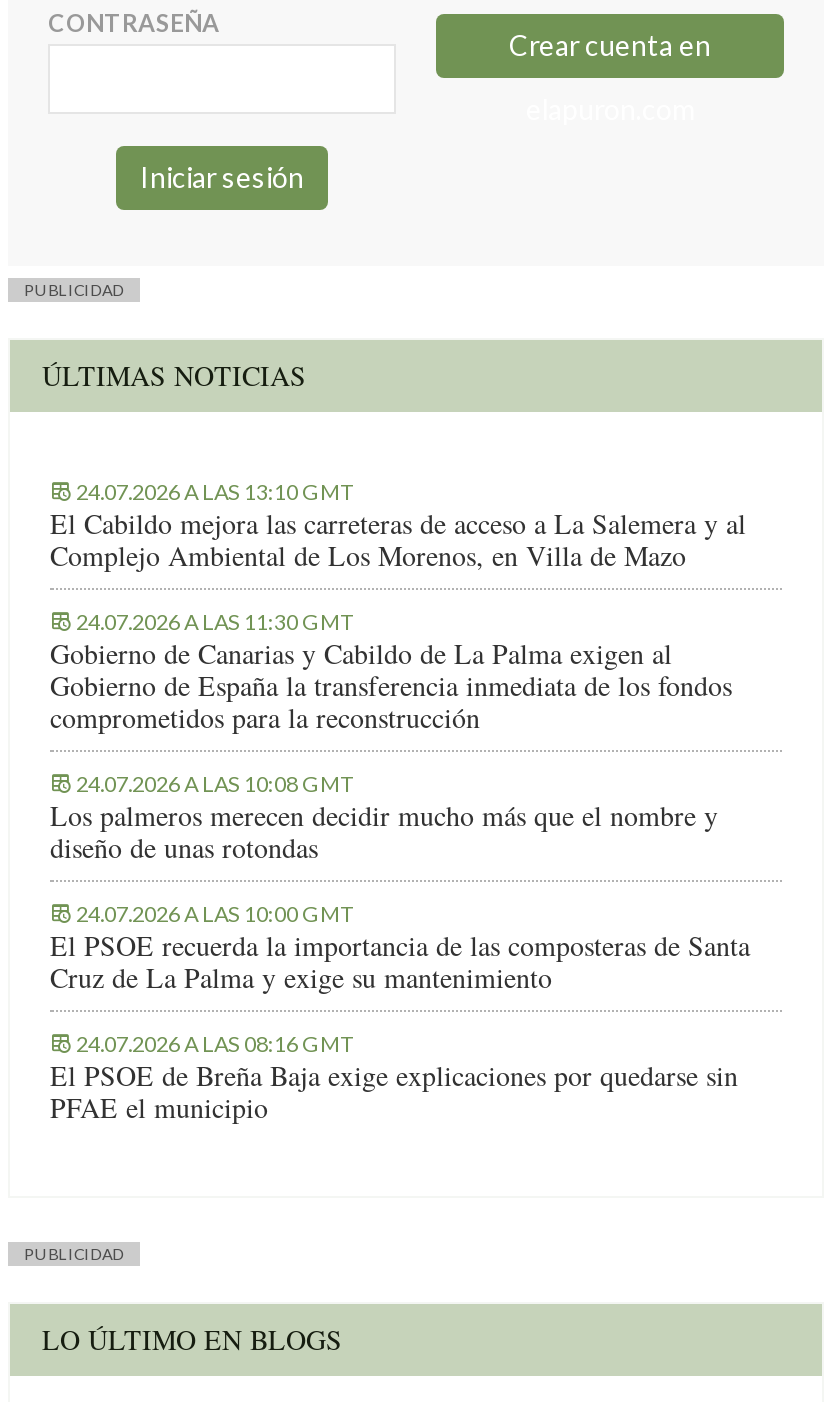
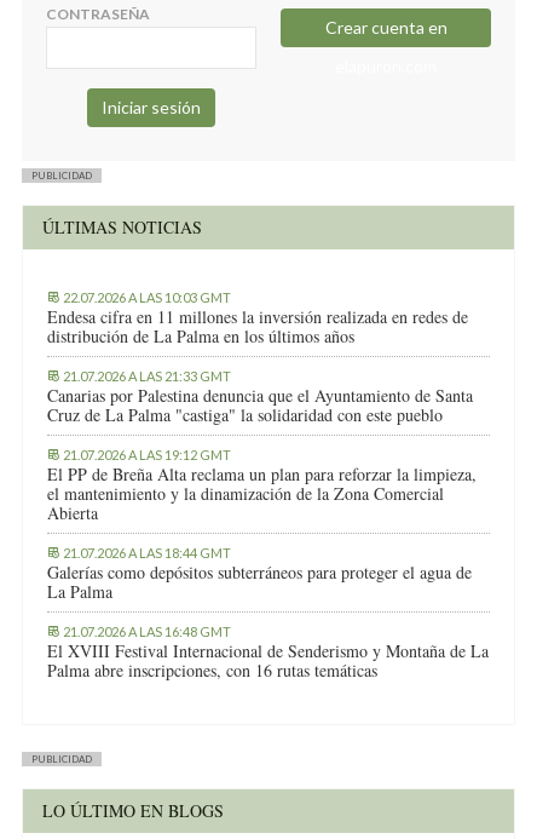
- 24.07.2026 A LAS 13:10 GMT
- El Cabildo mejora las carreteras de acceso a La Salemera y al
- Complejo Ambiental de Los Morenos, en Villa de Mazo
+ 22.07.2026 A LAS 10:03 GMT
+ Endesa cifra en 11 millones la inversión realizada en redes de
+ distribución de La Palma en los últimos años

- 24.07.2026 A LAS 11:30 GMT
- Gobierno de Canarias y Cabildo de La Palma exigen al
- Gobierno de España la transferencia inmediata de los fondos
- comprometidos para la reconstrucción
+ 21.07.2026 A LAS 21:33 GMT
+ Canarias por Palestina denuncia que el Ayuntamiento de Santa
+ Cruz de La Palma "castiga" la solidaridad con este pueblo

- 24.07.2026 A LAS 10:08 GMT
- Los palmeros merecen decidir mucho más que el nombre y
- diseño de unas rotondas
+ 21.07.2026 A LAS 19:12 GMT
+ El PP de Breña Alta reclama un plan para reforzar la limpieza,
+ el mantenimiento y la dinamización de la Zona Comercial
+ Abierta

- 24.07.2026 A LAS 10:00 GMT
- El PSOE recuerda la importancia de las composteras de Santa
- Cruz de La Palma y exige su mantenimiento
+ 21.07.2026 A LAS 18:44 GMT
+ Galerías como depósitos subterráneos para proteger el agua de
+ La Palma

- 24.07.2026 A LAS 08:16 GMT
- El PSOE de Breña Baja exige explicaciones por quedarse sin
- PFAE el municipio
+ 21.07.2026 A LAS 16:48 GMT
+ El XVIII Festival Internacional de Senderismo y Montaña de La
+ Palma abre inscripciones, con 16 rutas temáticas
